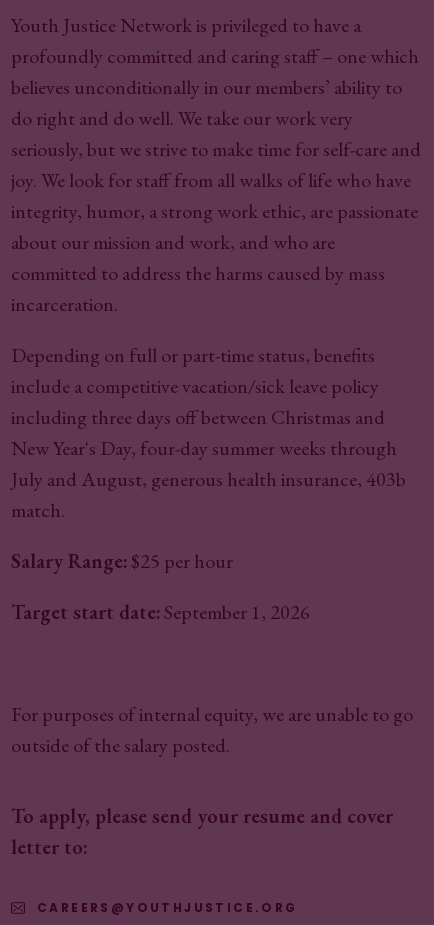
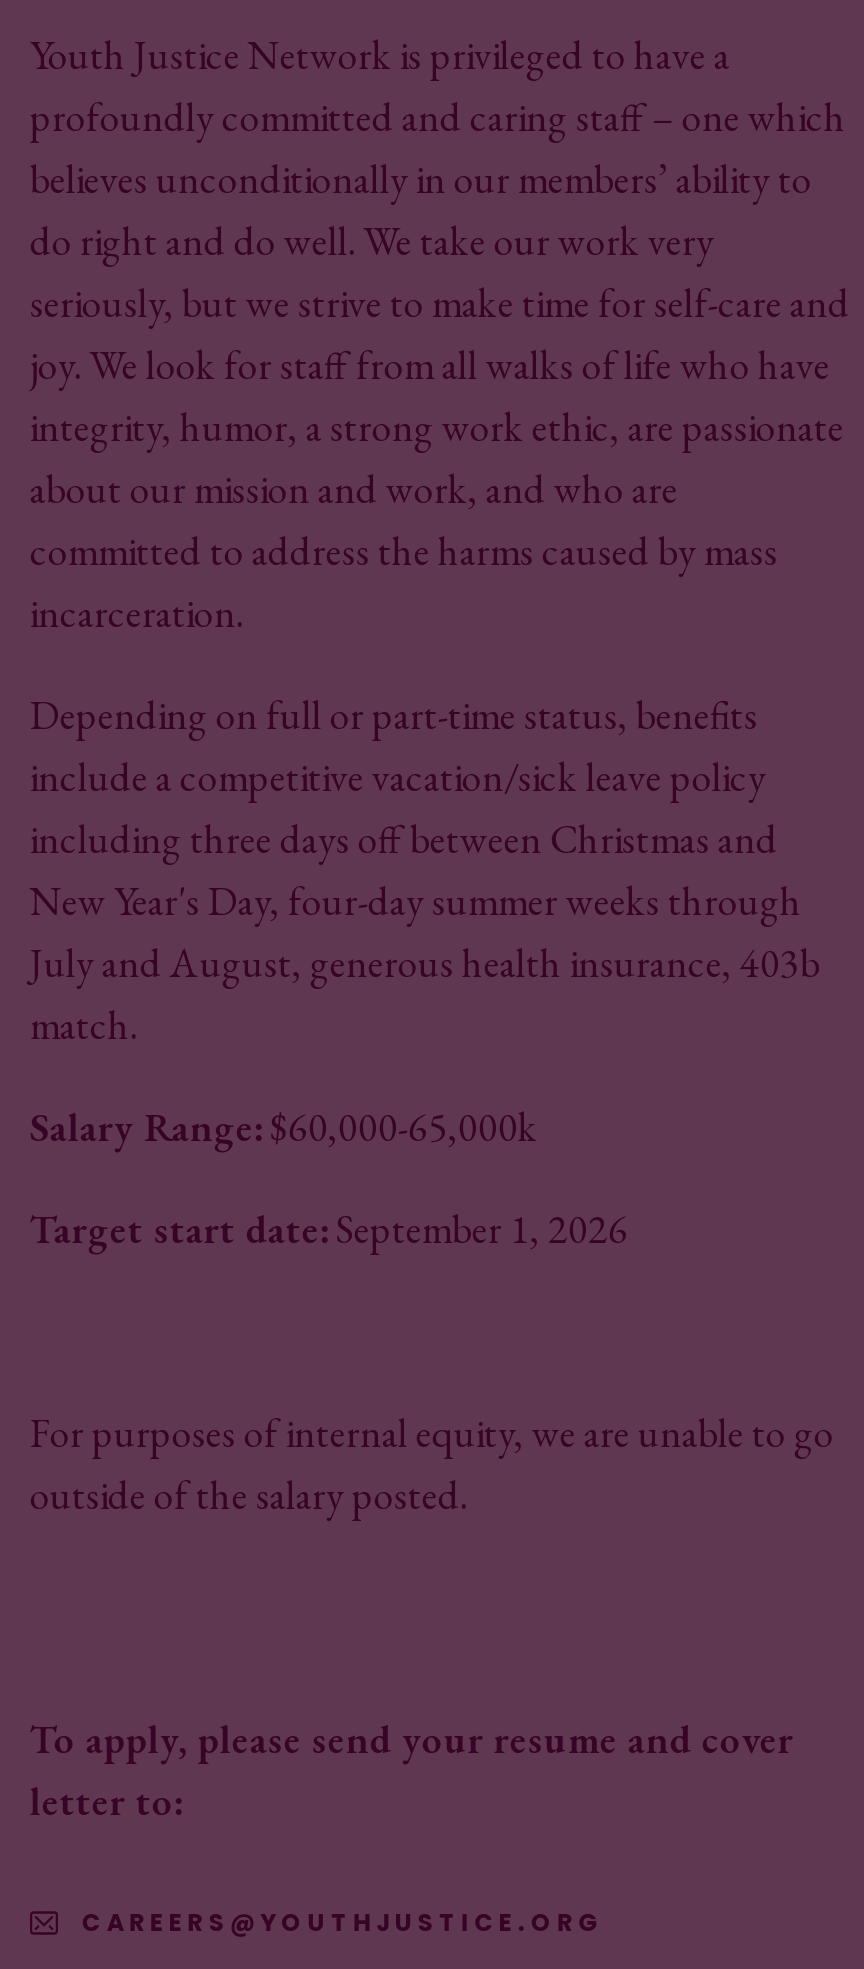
- Salary Range: $25 per hour
+ Salary Range: $60,000-65,000k
